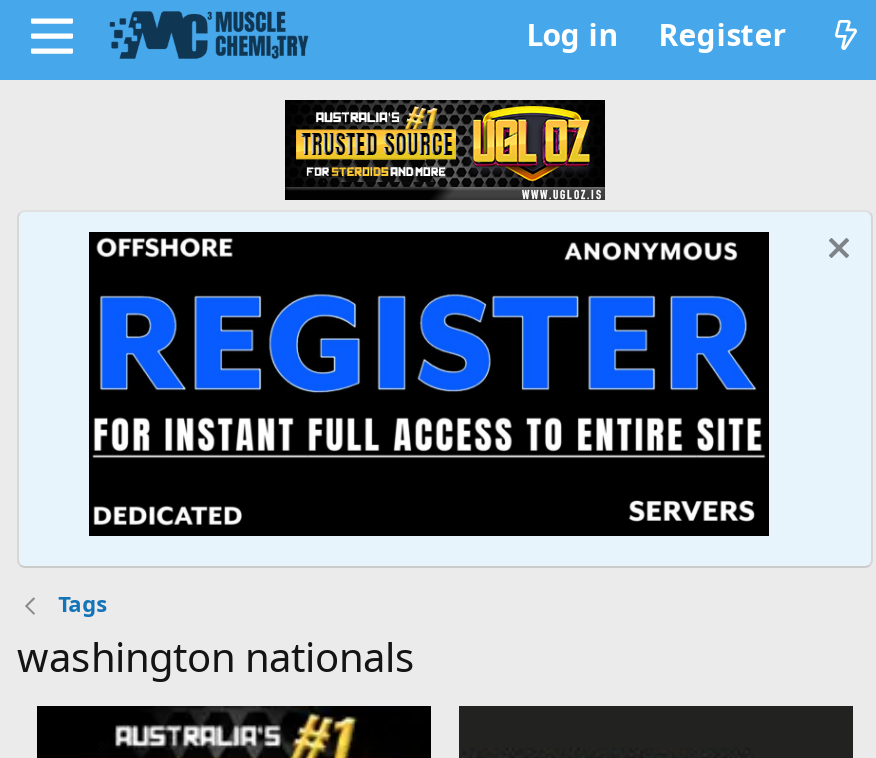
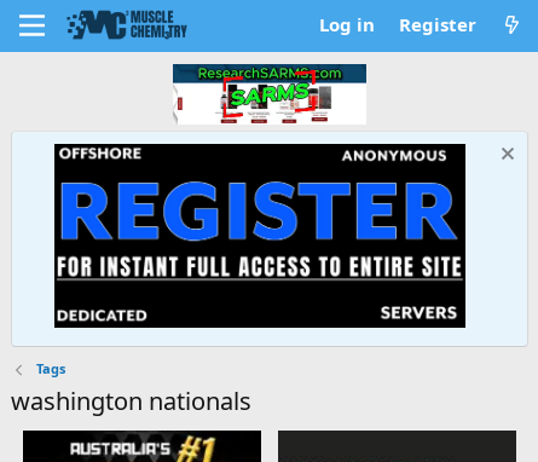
- [image]
+ [image]
